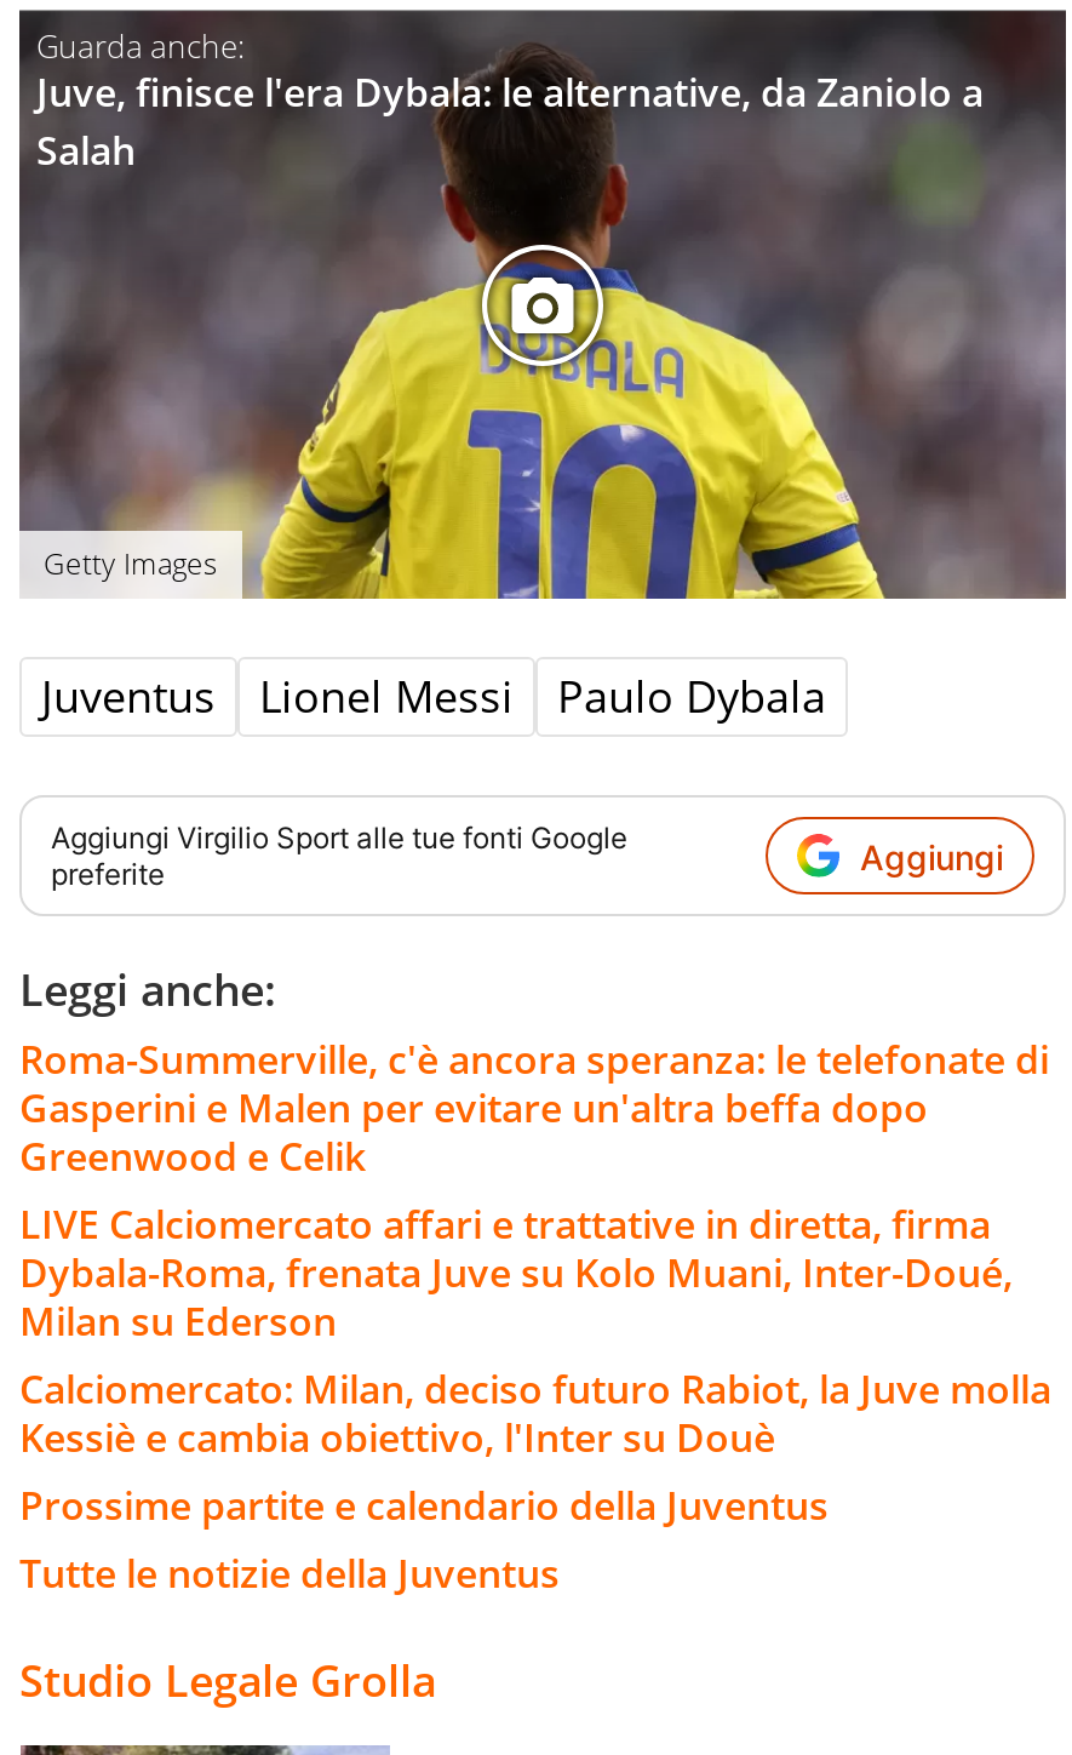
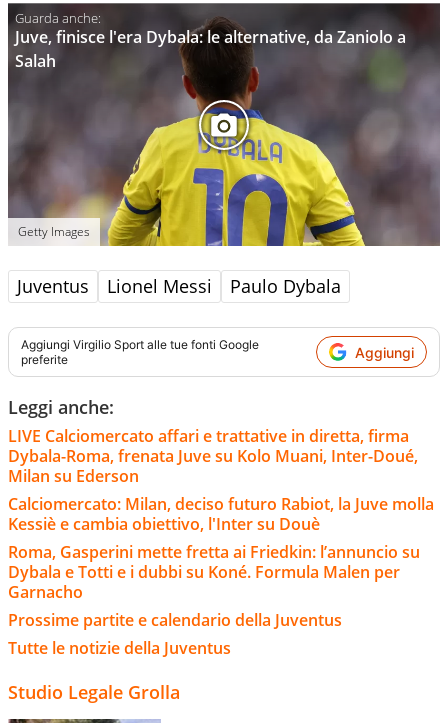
- Roma-Summerville, c'è ancora speranza: le telefonate di
- Gasperini e Malen per evitare un'altra beffa dopo
- Greenwood e Celik

moved up: LIVE Calciomercato affari e trattative in diretta, firma | Dybala-Roma, frenata Juve su Kolo Muani, Inter-Doué, | Milan su Ederson | Calciomercato: Milan, deciso futuro Rabiot, la Juve molla | Kessiè e cambia obiettivo, l'Inter su Douè

+ Roma, Gasperini mette fretta ai Friedkin: l’annuncio su
+ Dybala e Totti e i dubbi su Koné. Formula Malen per
+ Garnacho
